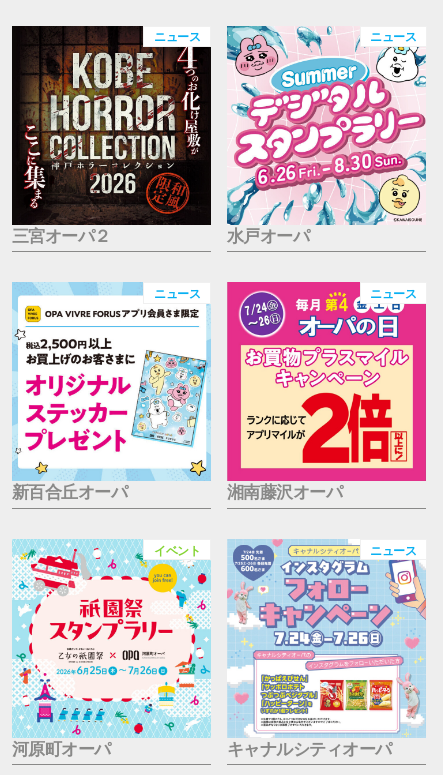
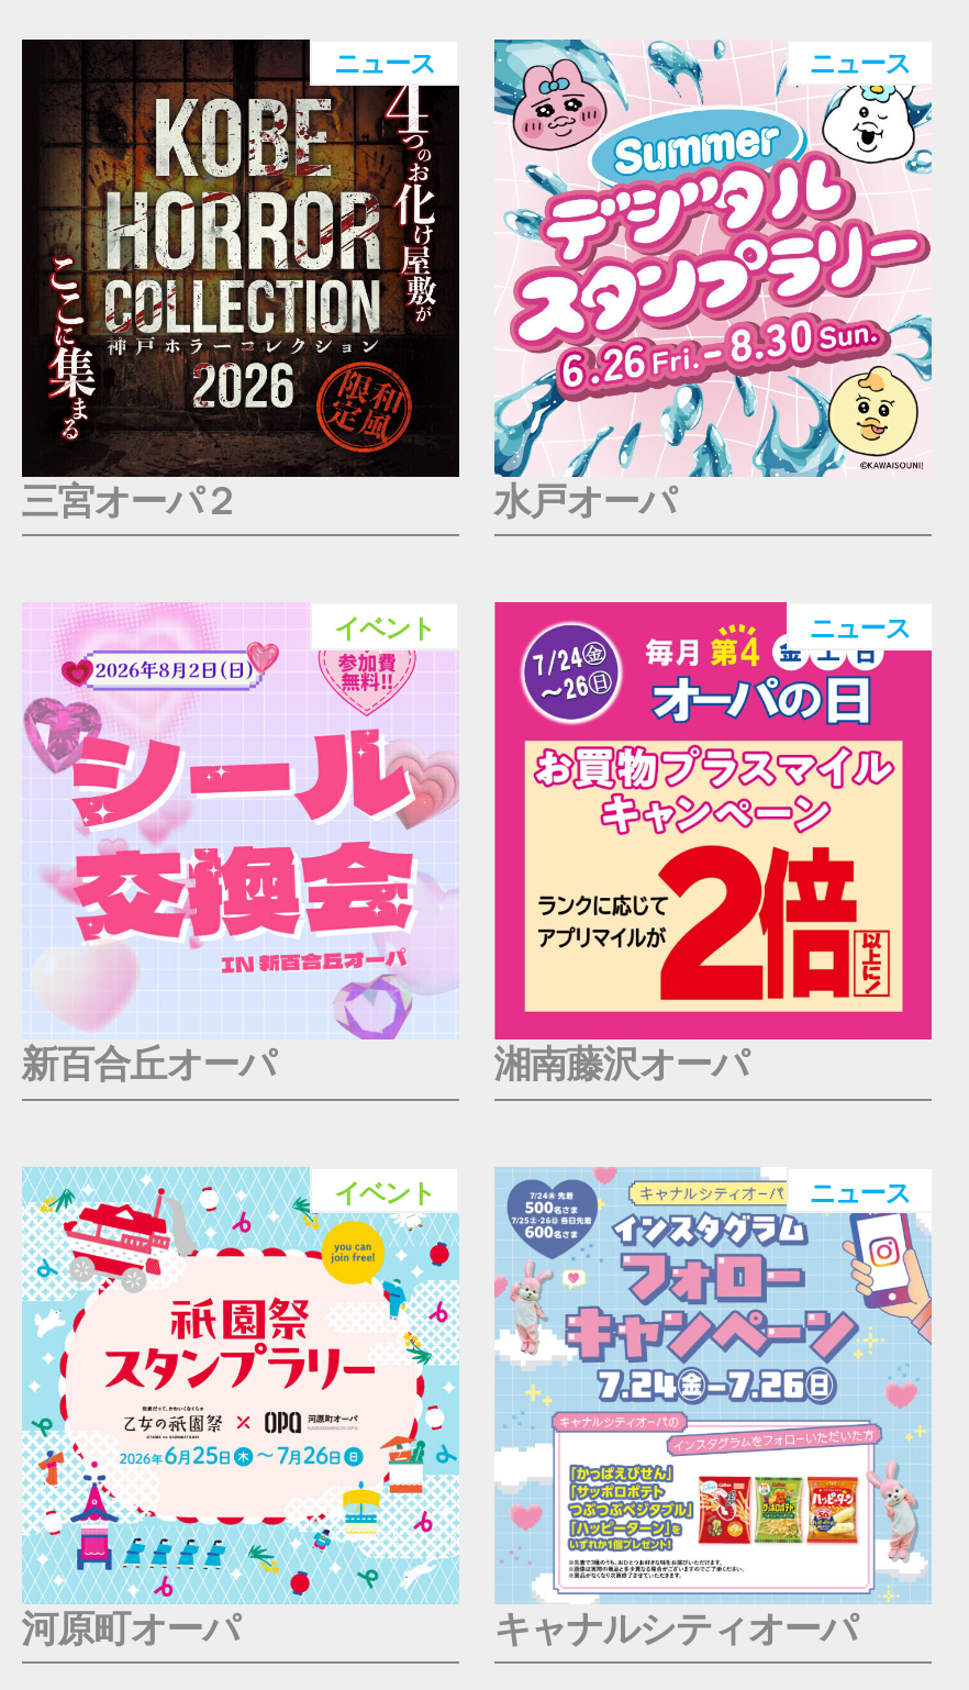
- [image]
- ニュース
+ [image]
+ イベント
